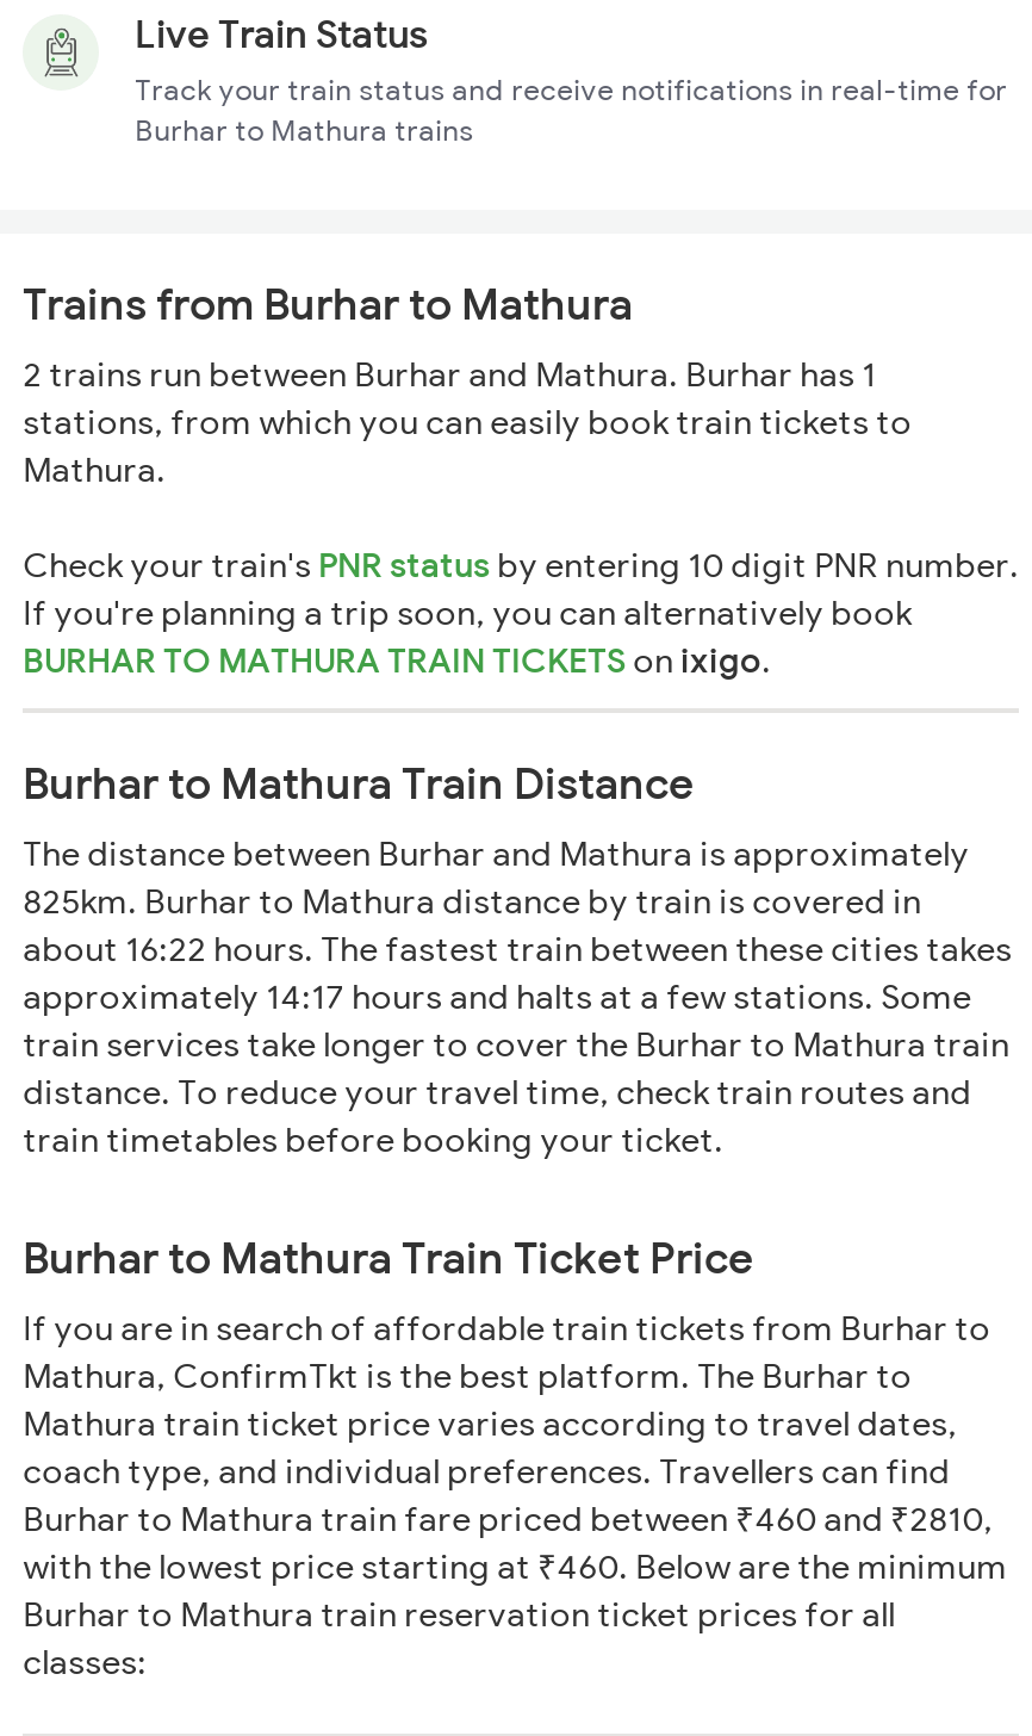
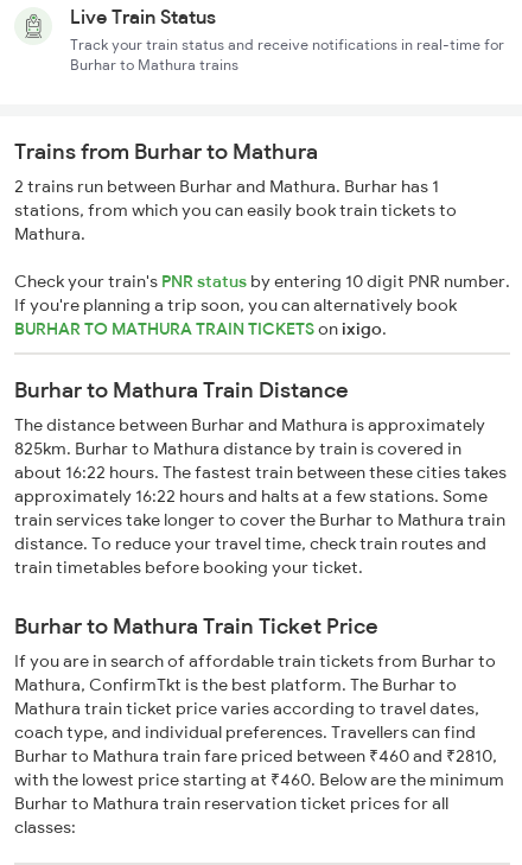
- approximately 14:17 hours and halts at a few stations. Some
+ approximately 16:22 hours and halts at a few stations. Some
